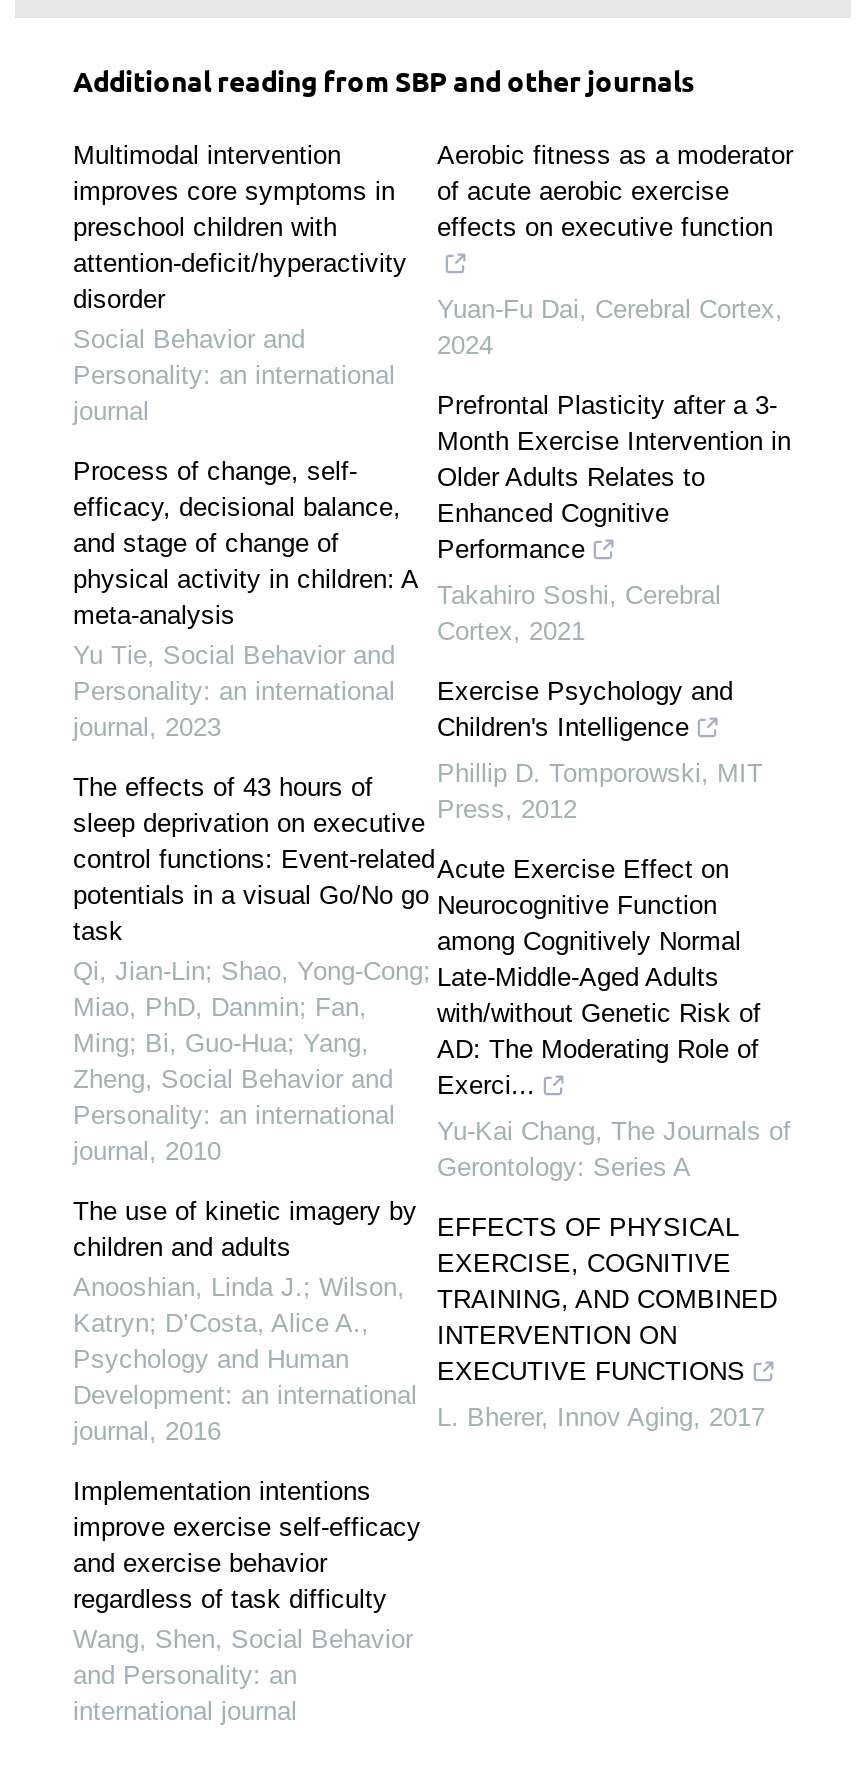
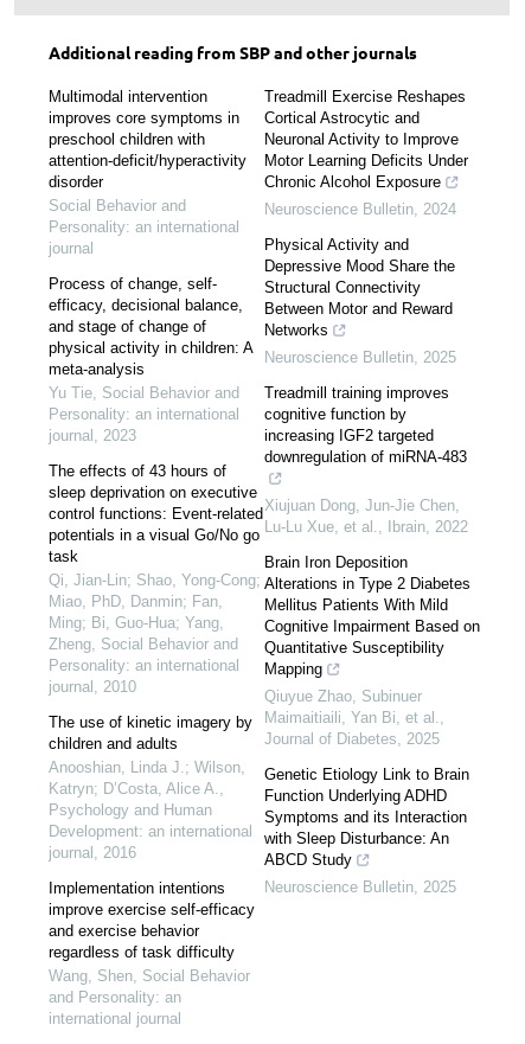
- Aerobic fitness as a moderator
- of acute aerobic exercise
- effects on executive function
+ Treadmill Exercise Reshapes
+ Cortical Astrocytic and
+ Neuronal Activity to Improve
+ Motor Learning Deficits Under
+ Chronic Alcohol Exposure

- Yuan-Fu Dai, Cerebral Cortex,
- 2024
+ Neuroscience Bulletin, 2024

- Prefrontal Plasticity after a 3-
- Month Exercise Intervention in
- Older Adults Relates to
- Enhanced Cognitive
- Performance
+ Physical Activity and
+ Depressive Mood Share the
+ Structural Connectivity
+ Between Motor and Reward
+ Networks

- Takahiro Soshi, Cerebral
- Cortex, 2021
+ Neuroscience Bulletin, 2025

- Exercise Psychology and
- Children's Intelligence
+ Treadmill training improves
+ cognitive function by
+ increasing IGF2 targeted
+ downregulation of miRNA‐483

- Phillip D. Tomporowski, MIT
- Press, 2012
+ Xiujuan Dong, Jun‐Jie Chen,
+ Lu‐Lu Xue, et al., Ibrain, 2022

- Acute Exercise Effect on
- Neurocognitive Function
- among Cognitively Normal
- Late-Middle-Aged Adults
- with/without Genetic Risk of
- AD: The Moderating Role of
- Exerci...
+ Brain Iron Deposition
+ Alterations in Type 2 Diabetes
+ Mellitus Patients With Mild
+ Cognitive Impairment Based on
+ Quantitative Susceptibility
+ Mapping

- Yu-Kai Chang, The Journals of
- Gerontology: Series A
+ Qiuyue Zhao, Subinuer
+ Maimaitiaili, Yan Bi, et al.,
+ Journal of Diabetes, 2025

- EFFECTS OF PHYSICAL
- EXERCISE, COGNITIVE
- TRAINING, AND COMBINED
- INTERVENTION ON
- EXECUTIVE FUNCTIONS
+ Genetic Etiology Link to Brain
+ Function Underlying ADHD
+ Symptoms and its Interaction
+ with Sleep Disturbance: An
+ ABCD Study

- L. Bherer, Innov Aging, 2017
+ Neuroscience Bulletin, 2025
